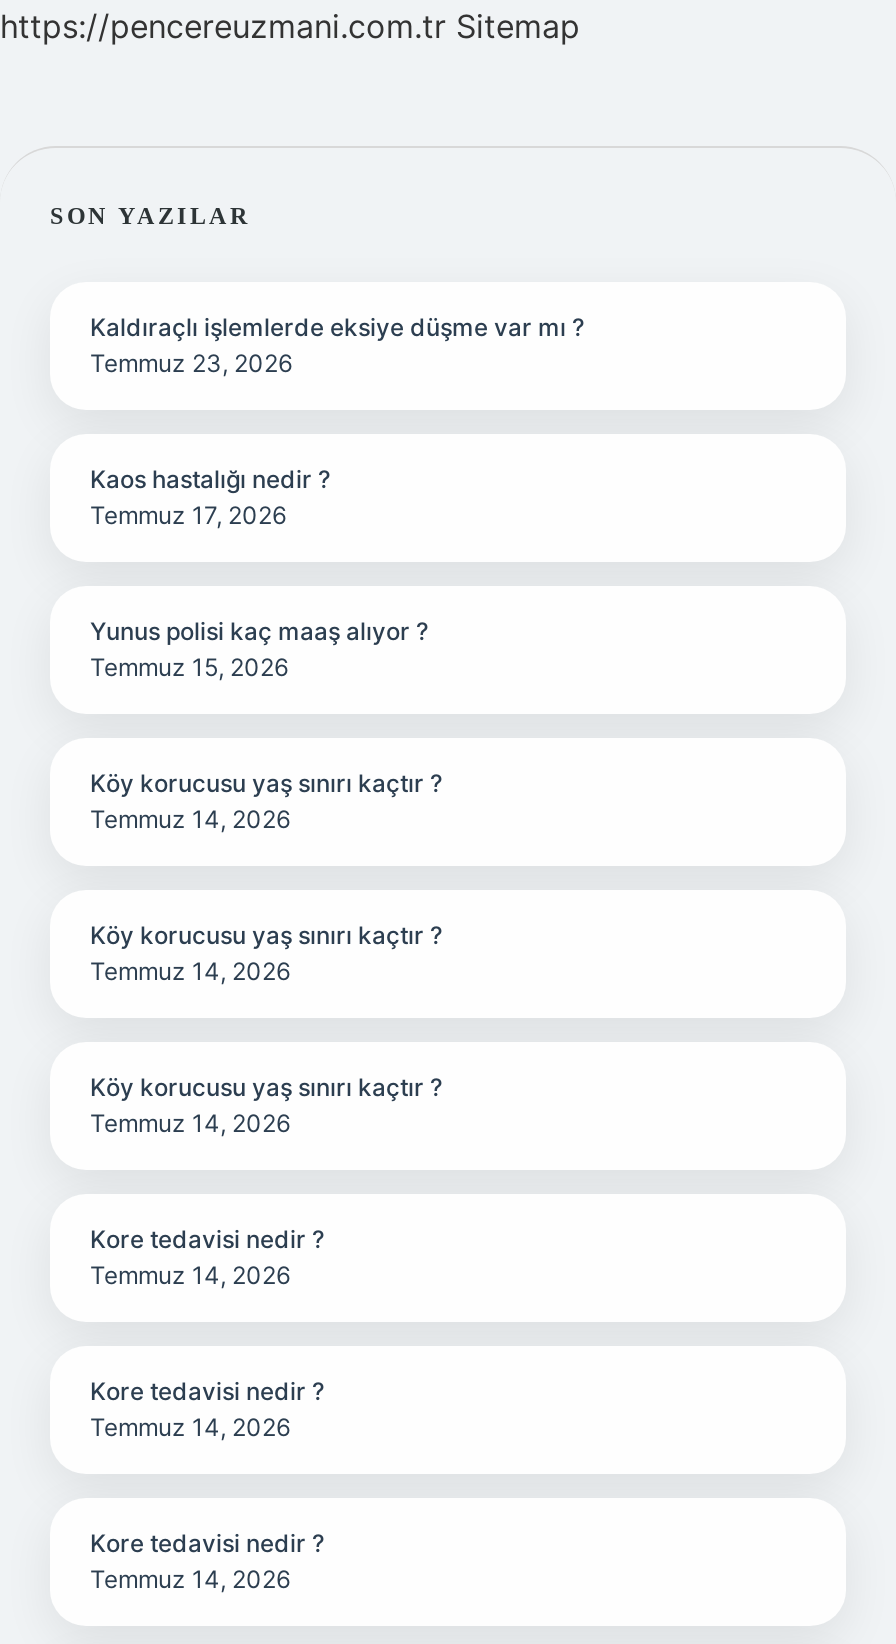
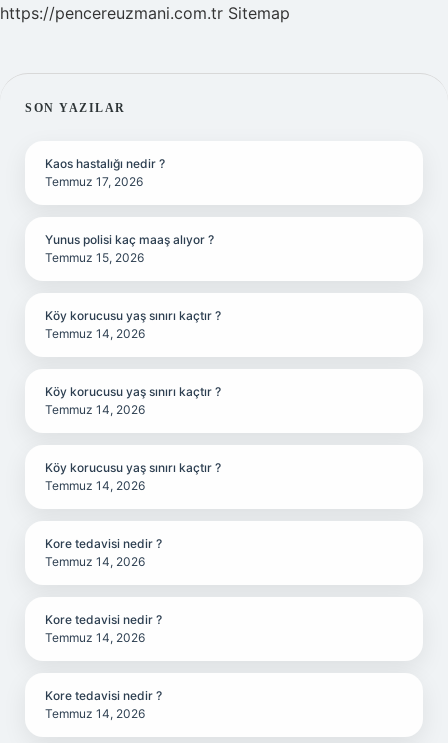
- Kaldıraçlı işlemlerde eksiye düşme var mı ?
- Temmuz 23, 2026
